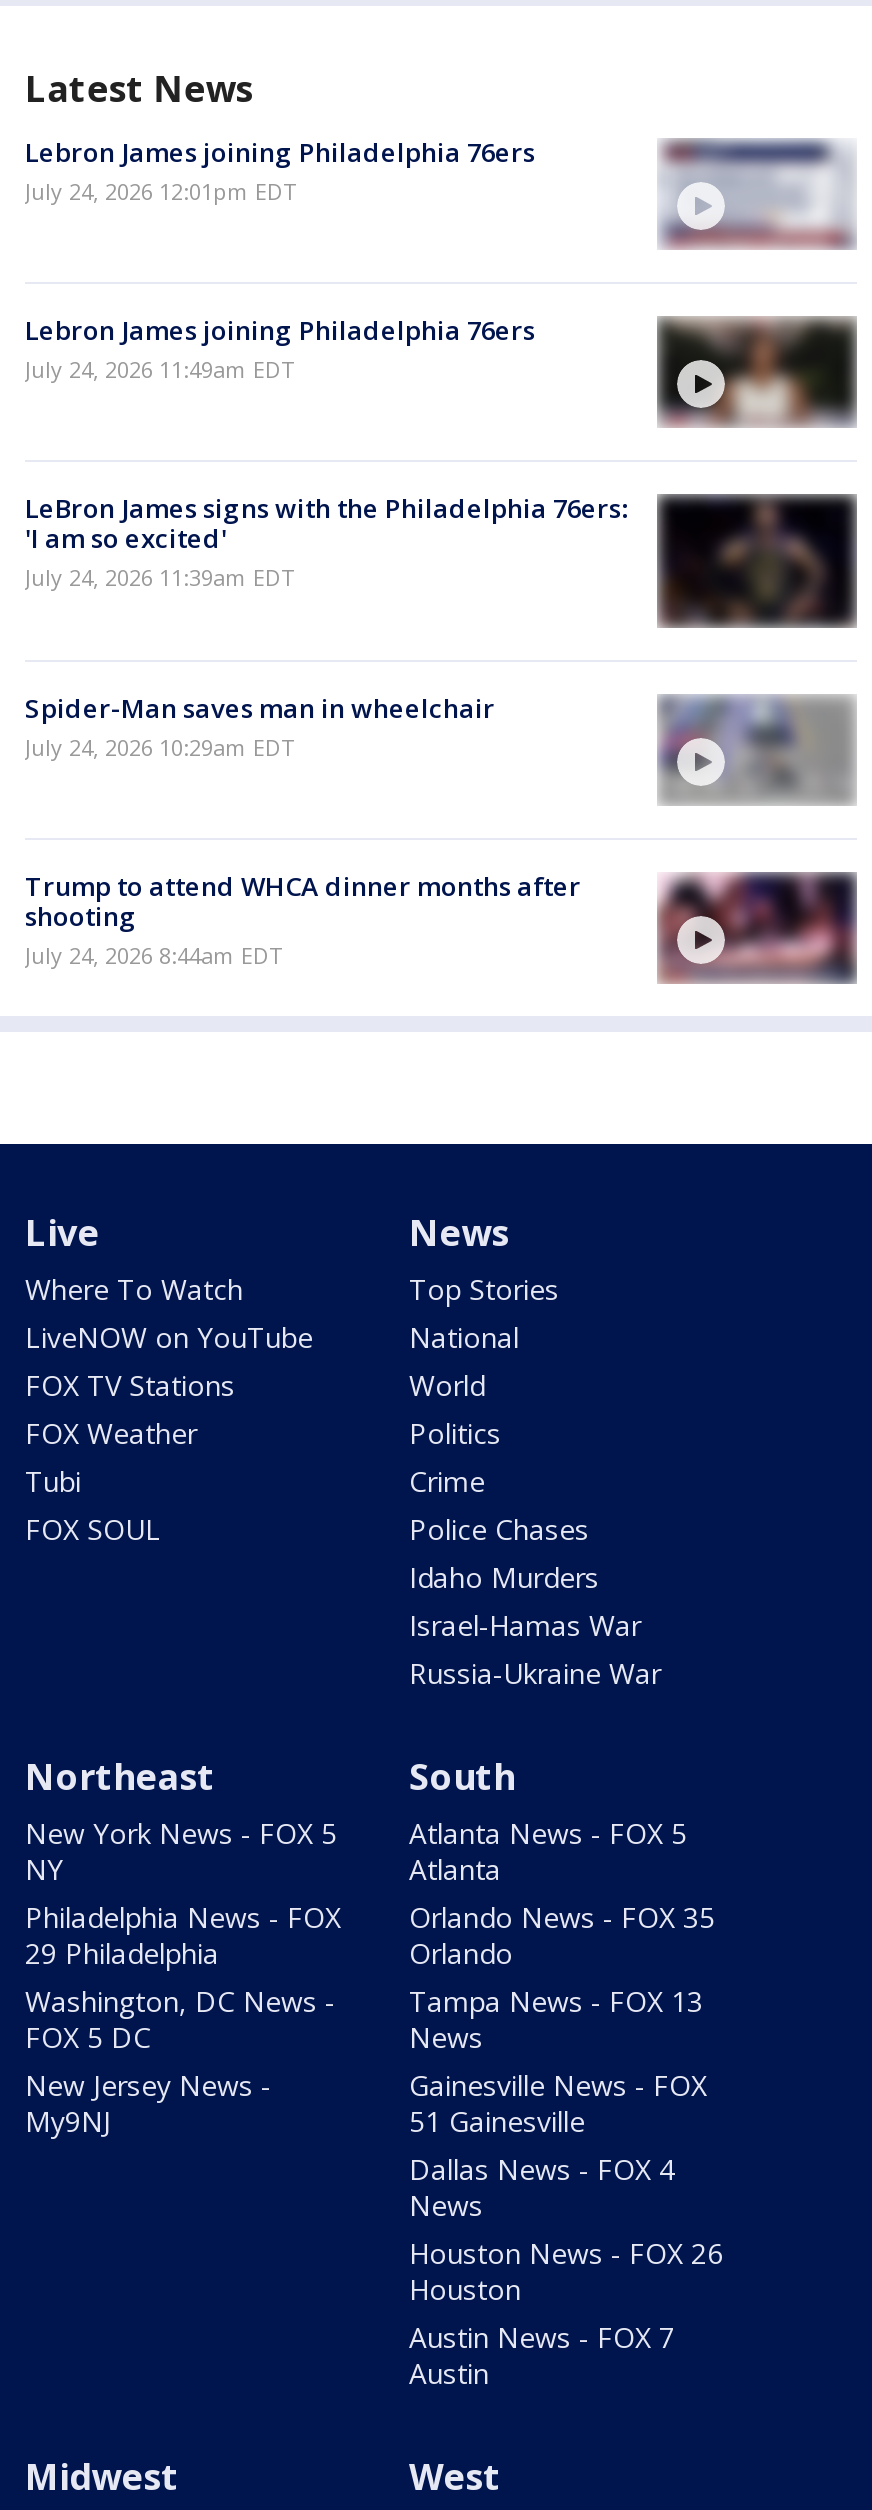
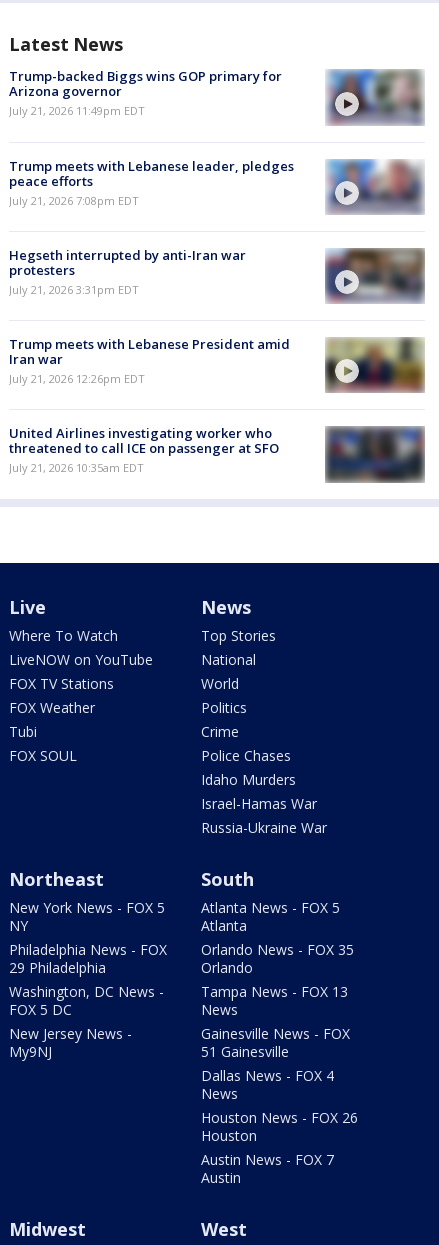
- Lebron James joining Philadelphia 76ers
- July 24, 2026 12:01pm EDT
+ Trump-backed Biggs wins GOP primary for
+ Arizona governor
+ July 21, 2026 11:49pm EDT

- [image]
+ [image]

- Lebron James joining Philadelphia 76ers
- July 24, 2026 11:49am EDT
+ Trump meets with Lebanese leader, pledges
+ peace efforts
+ July 21, 2026 7:08pm EDT

- [image]
+ [image]

- LeBron James signs with the Philadelphia 76ers:
- 'I am so excited'
- July 24, 2026 11:39am EDT
+ Hegseth interrupted by anti-Iran war
+ protesters
+ July 21, 2026 3:31pm EDT

- [image]
+ [image]

- Spider-Man saves man in wheelchair
- July 24, 2026 10:29am EDT
+ Trump meets with Lebanese President amid
+ Iran war
+ July 21, 2026 12:26pm EDT

- [image]
+ [image]

- Trump to attend WHCA dinner months after
- shooting
- July 24, 2026 8:44am EDT
+ United Airlines investigating worker who
+ threatened to call ICE on passenger at SFO
+ July 21, 2026 10:35am EDT

- [image]
+ [image]
